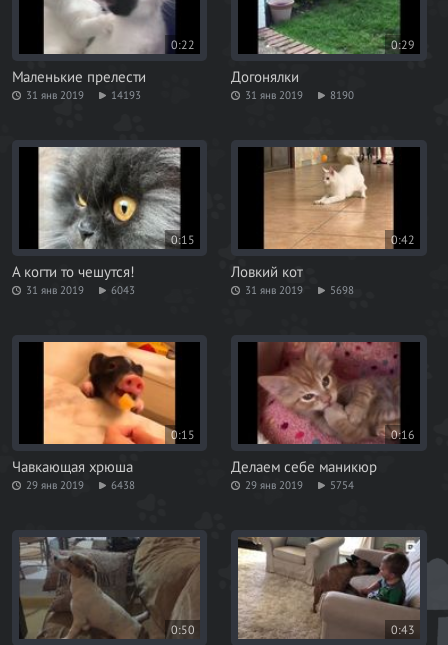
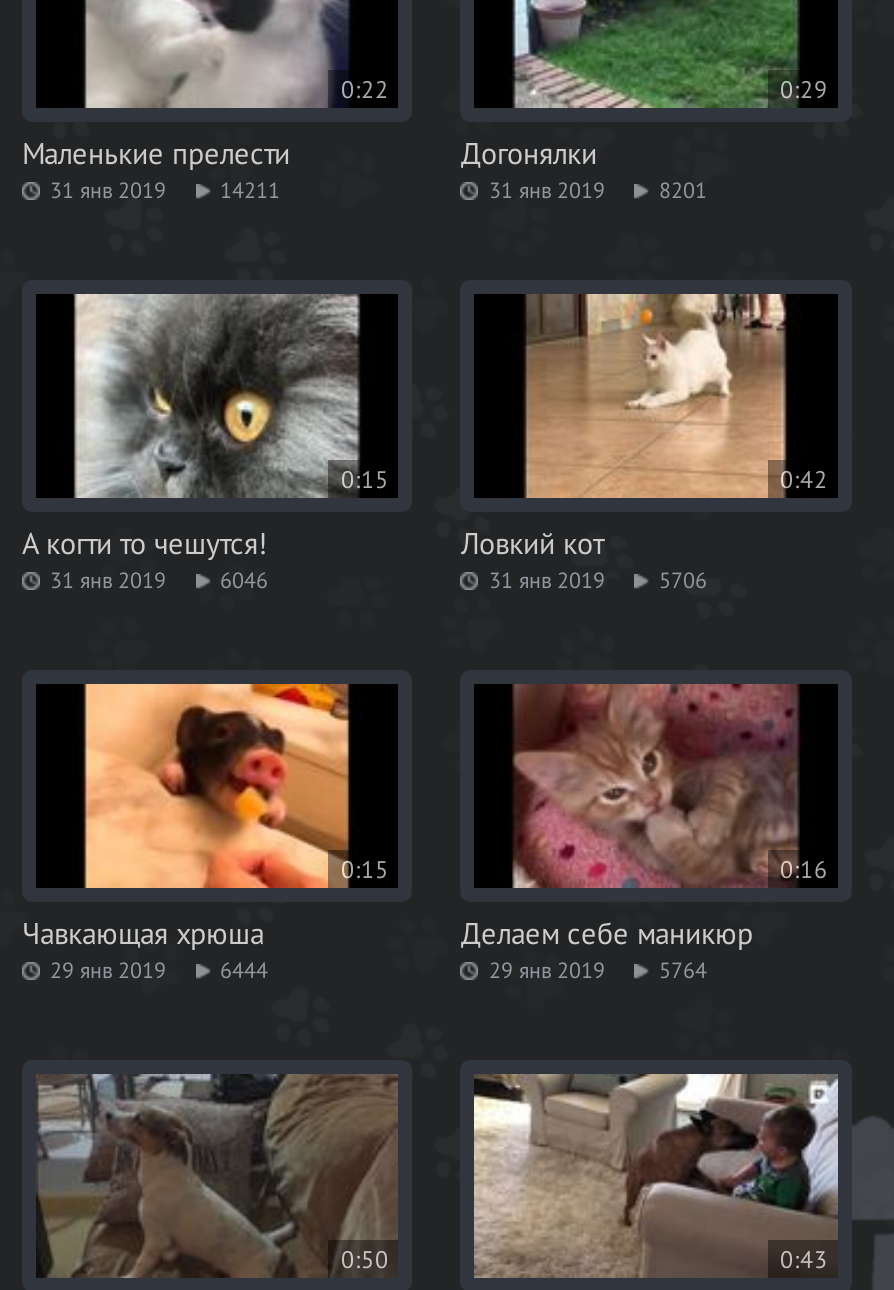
- 31 янв 2019 14193
+ 31 янв 2019 14211

- 8190
+ 8201

- 6043
+ 6046

- 5698
+ 5706

- 29 янв 2019 6438
+ 29 янв 2019 6444

- 29 янв 2019 5754
+ 29 янв 2019 5764
